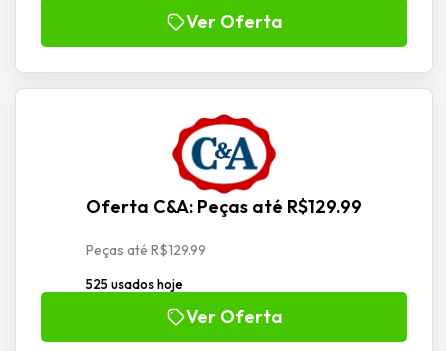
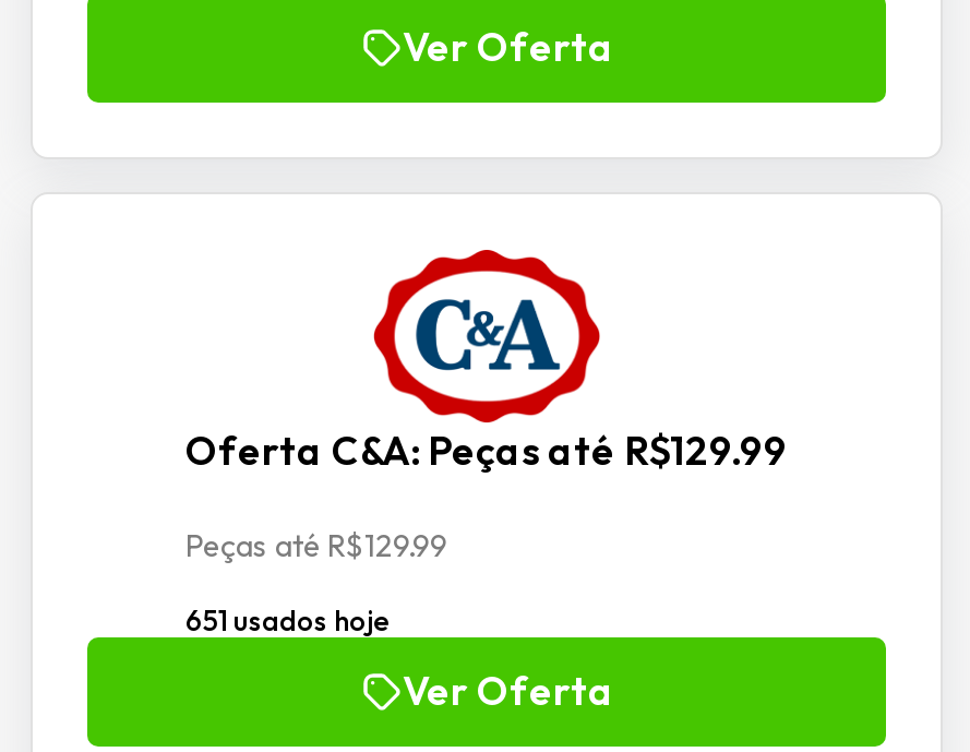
- 525 usados hoje
+ 651 usados hoje
